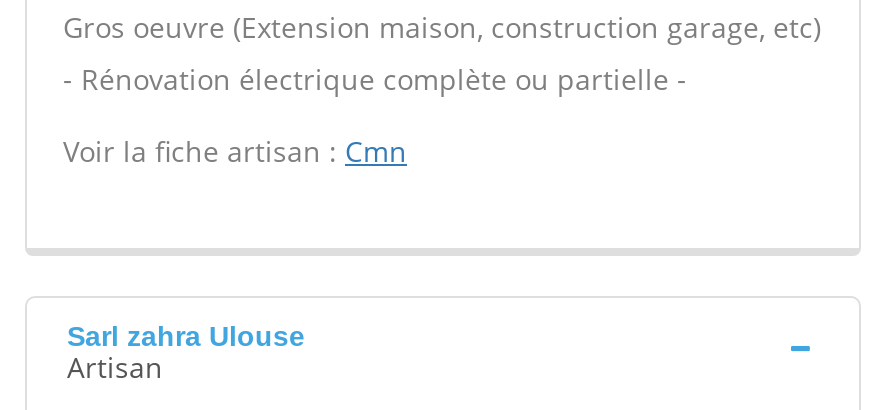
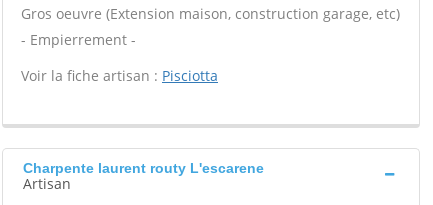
- - Rénovation électrique complète ou partielle -
+ - Empierrement -

- Voir la fiche artisan : Cmn
+ Voir la fiche artisan : Pisciotta

- Sarl zahra Ulouse
+ Charpente laurent routy L'escarene
